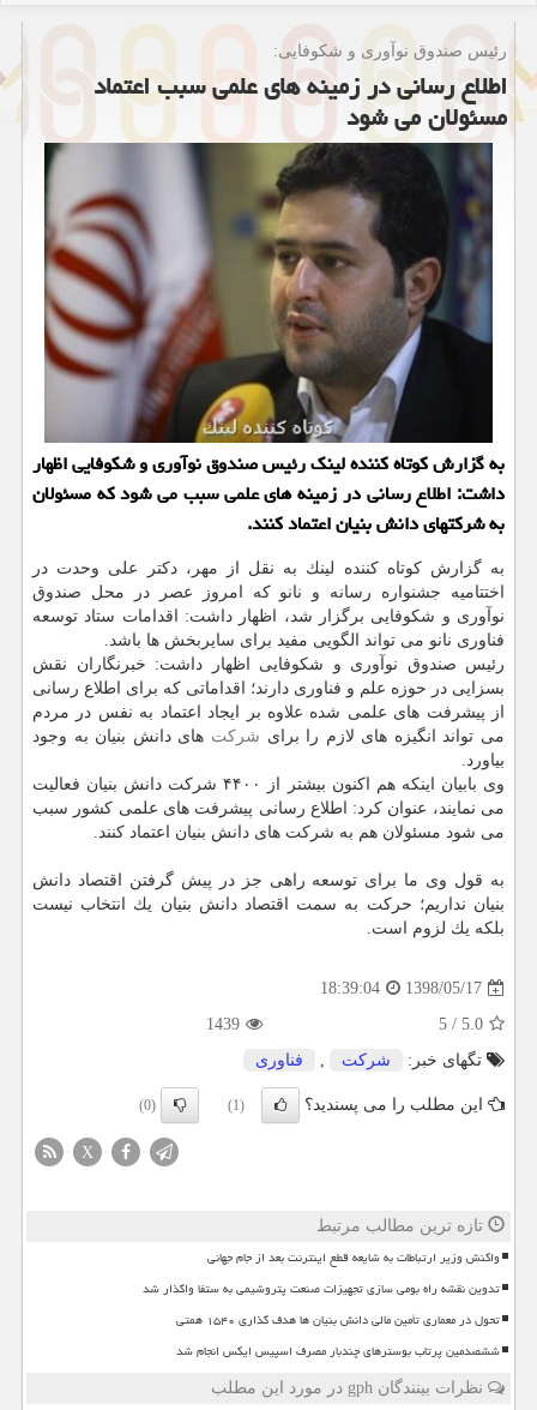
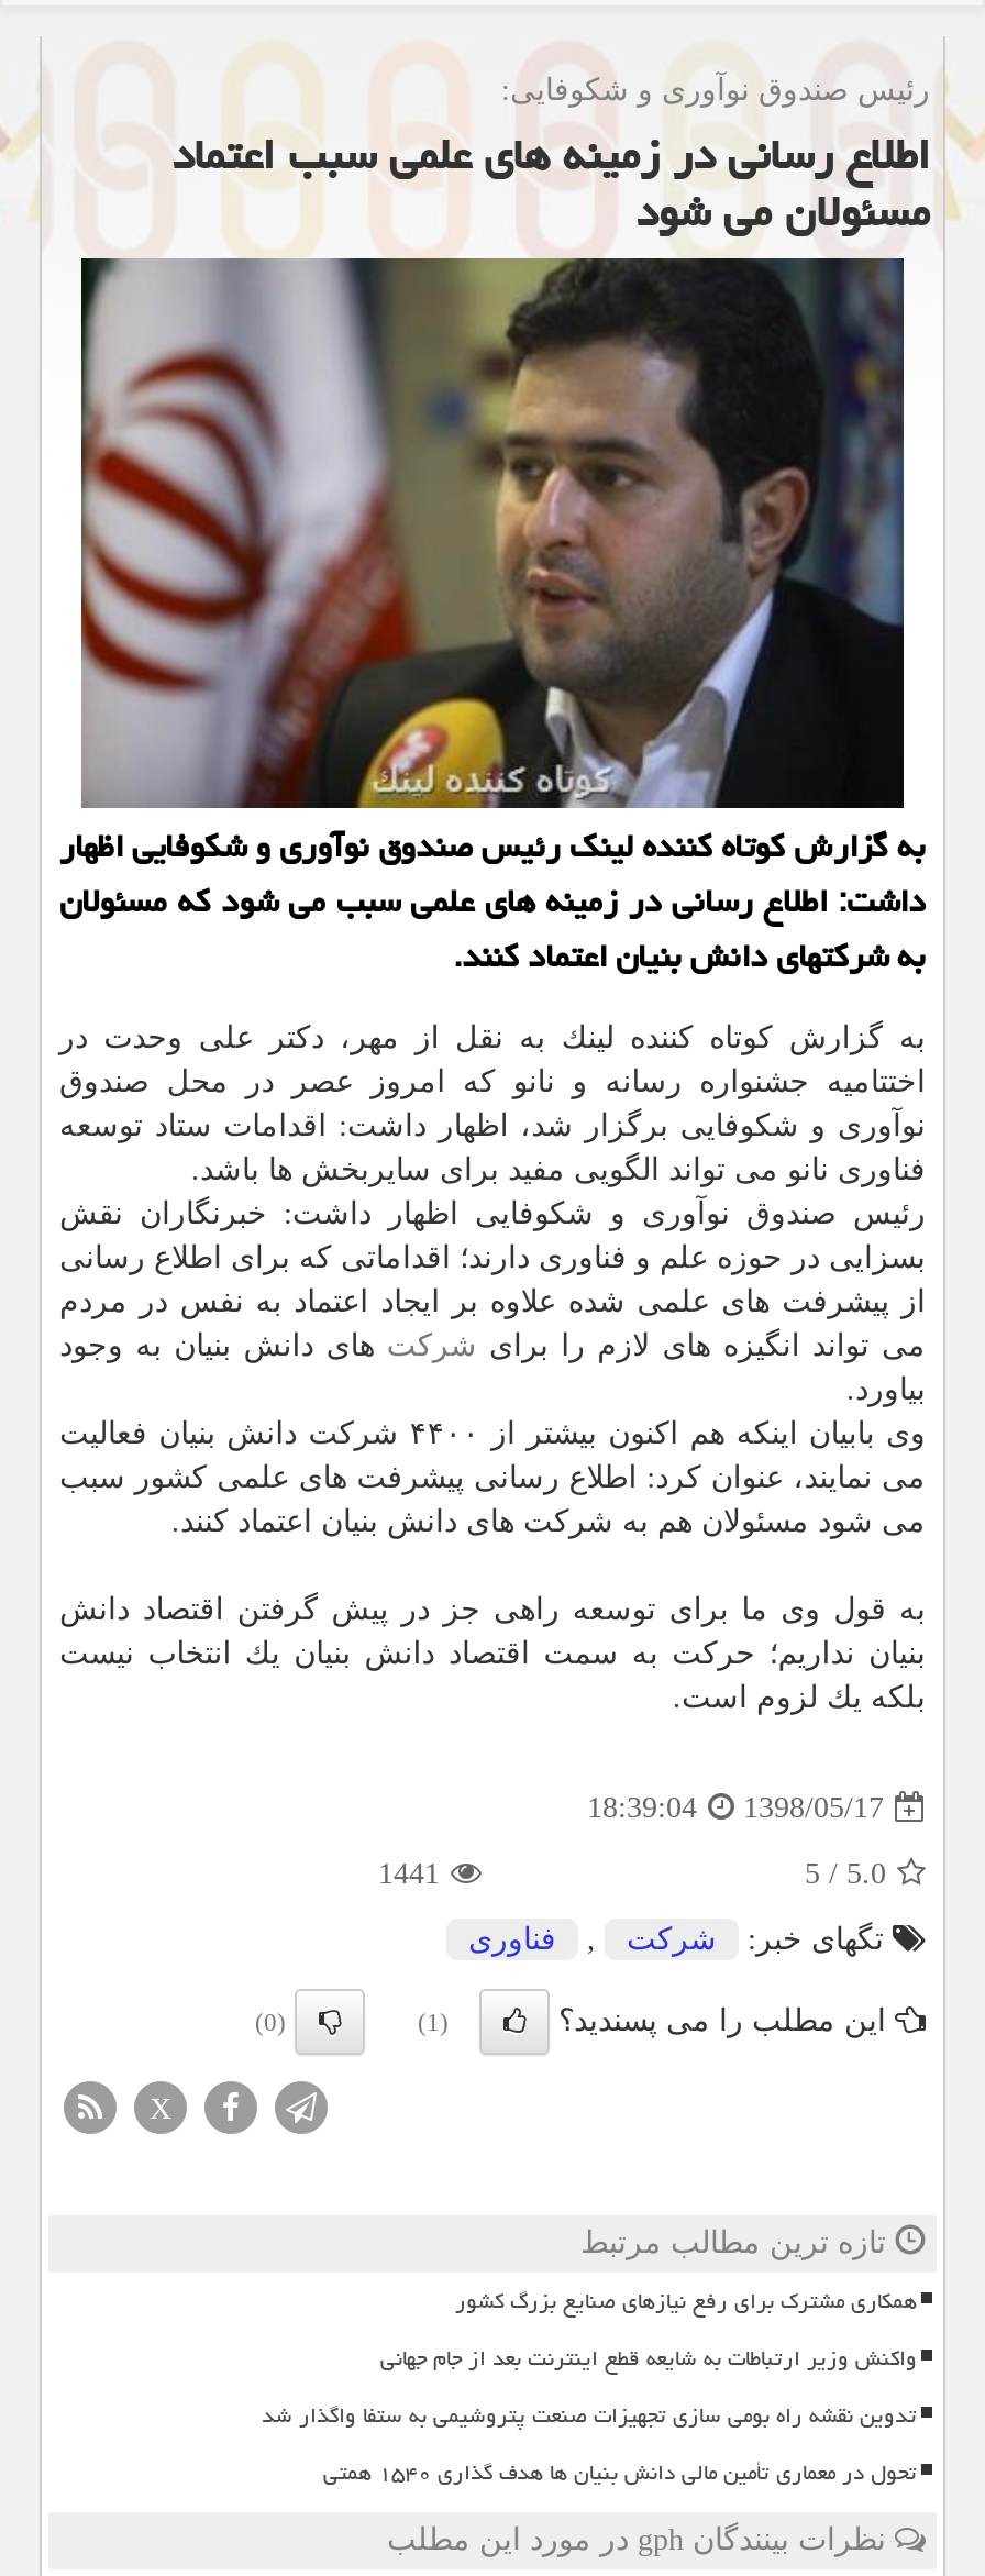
- 1439
+ 1441

+ همکاری مشترک برای رفع نیازهای صنایع بزرگ کشور

moved down: واکنش وزیر ارتباطات به شایعه قطع اینترنت بعد از جام جهانی | تدوین نقشه راه بومی سازی تجهیزات صنعت پتروشیمی به ستفا واگذار شد

- ششصدمین پرتاب بوسترهای چندبار مصرف اسپیس ایکس انجام شد
